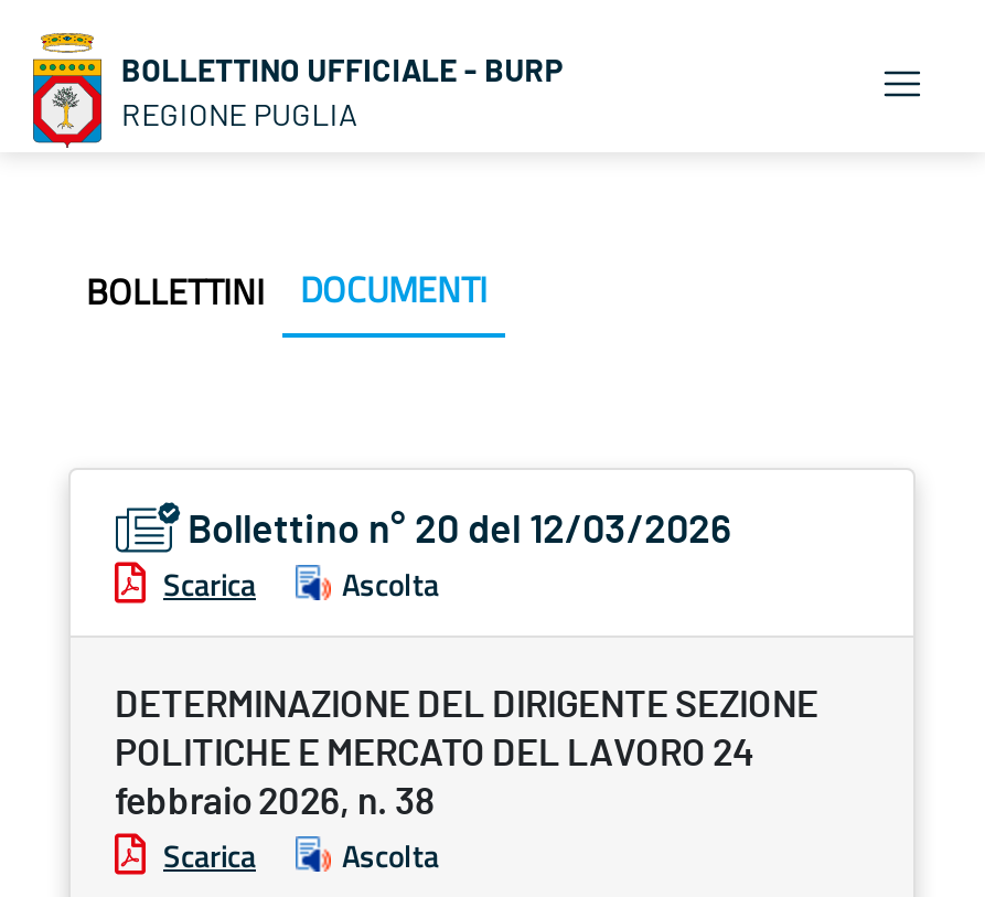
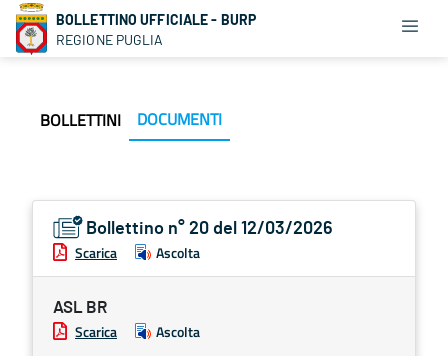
- DETERMINAZIONE DEL DIRIGENTE SEZIONE
- POLITICHE E MERCATO DEL LAVORO 24
- febbraio 2026, n. 38
+ ASL BR
